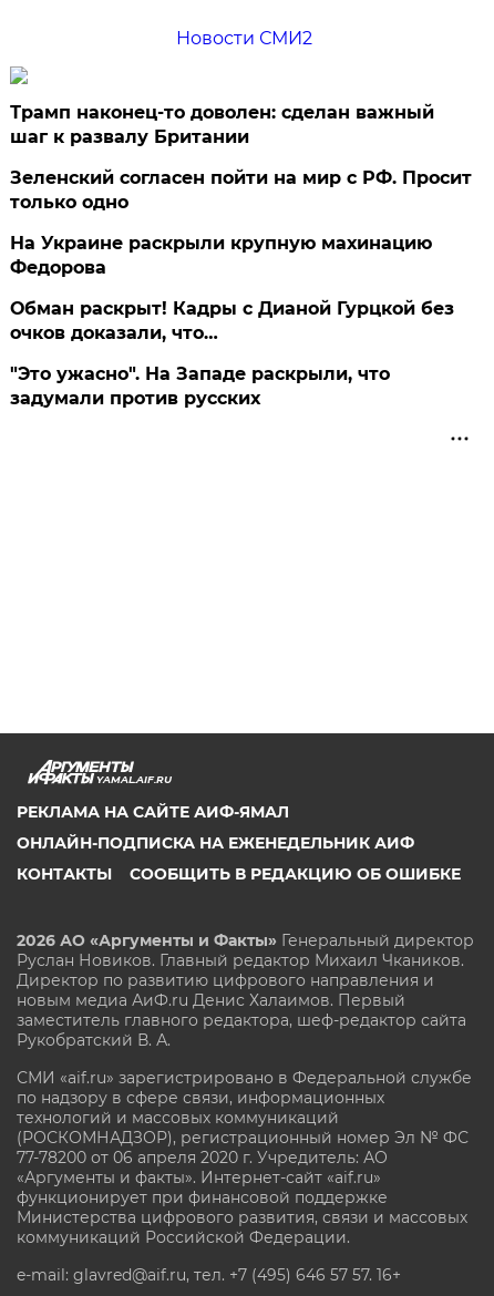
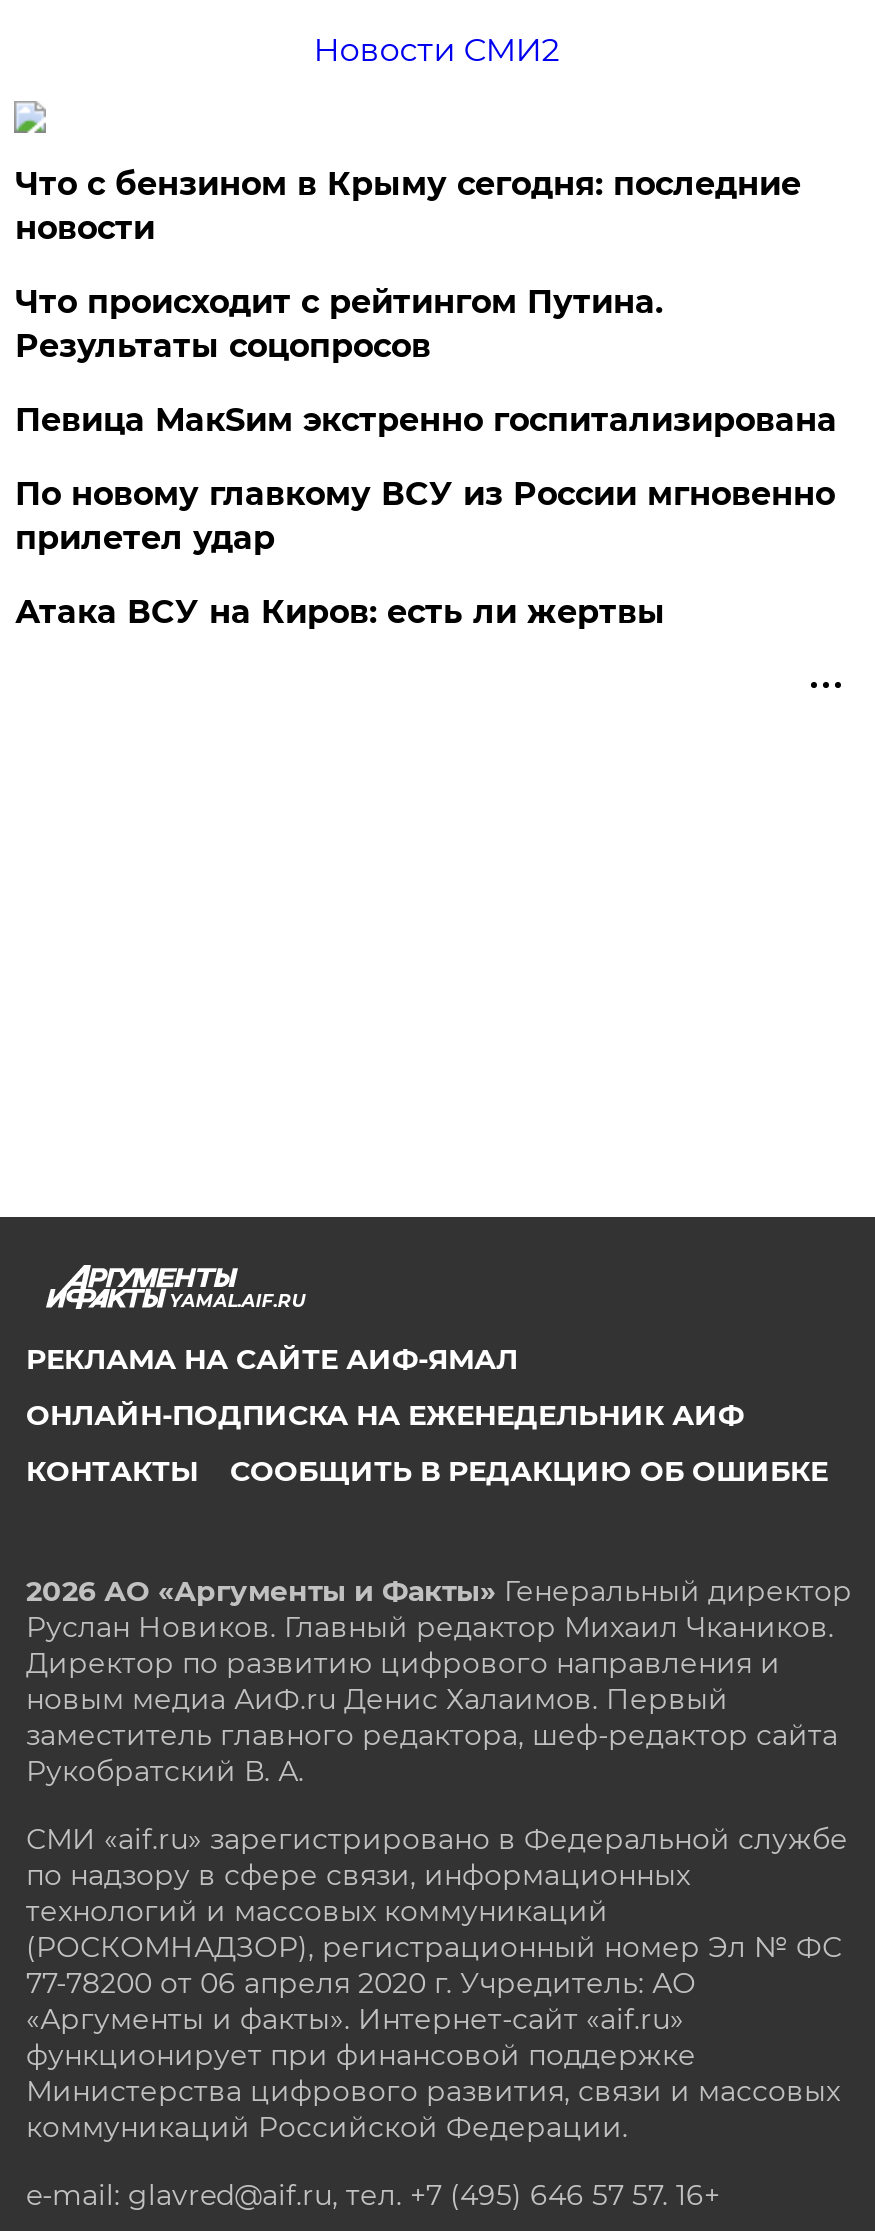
- Трамп наконец-то доволен: сделан важный
- шаг к развалу Британии
+ Что с бензином в Крыму сегодня: последние
+ новости

- Зеленский согласен пойти на мир с РФ. Просит
- только одно
+ Что происходит с рейтингом Путина.
+ Результаты соцопросов

- На Украине раскрыли крупную махинацию
- Федорова
+ Певица МакSим экстренно госпитализирована

- Обман раскрыт! Кадры с Дианой Гурцкой без
- очков доказали, что…
+ По новому главкому ВСУ из России мгновенно
+ прилетел удар

- "Это ужасно". На Западе раскрыли, что
- задумали против русских
+ Атака ВСУ на Киров: есть ли жертвы
